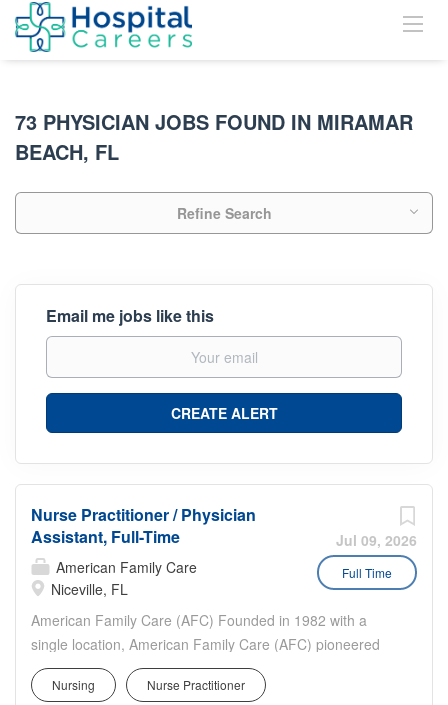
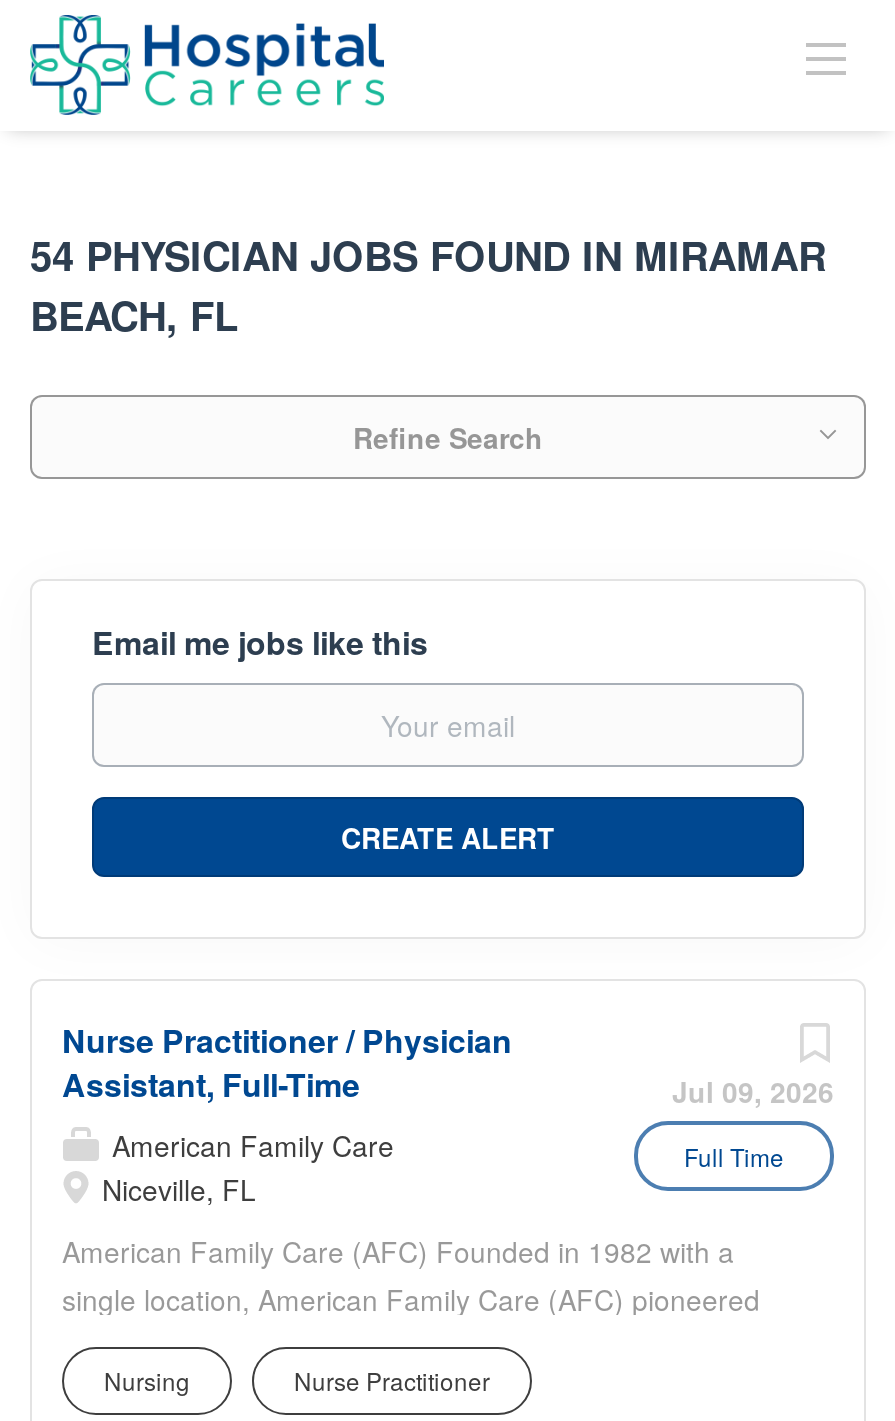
- 73 PHYSICIAN JOBS FOUND IN MIRAMAR
+ 54 PHYSICIAN JOBS FOUND IN MIRAMAR
